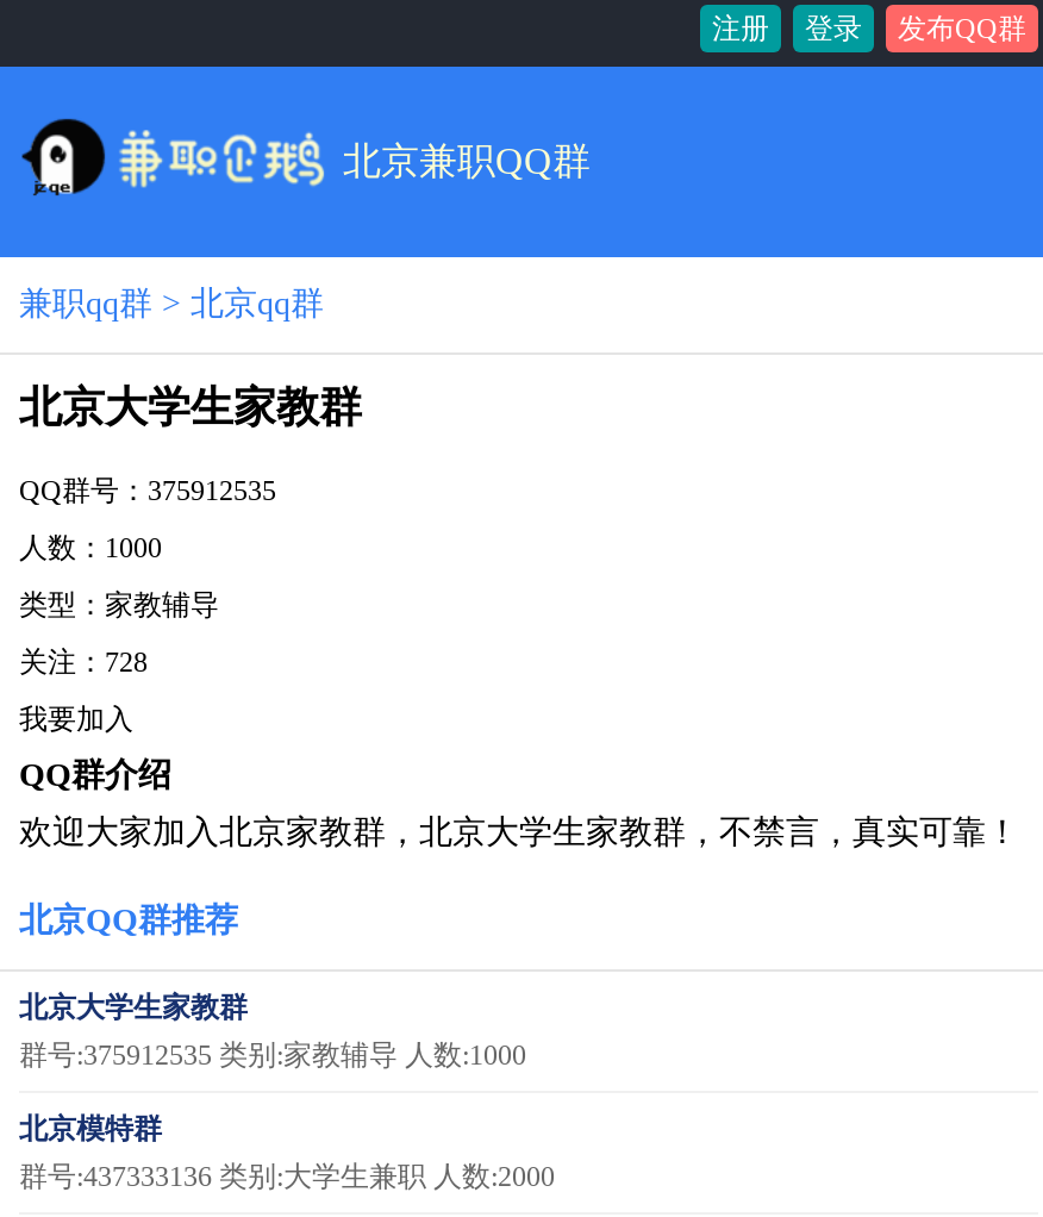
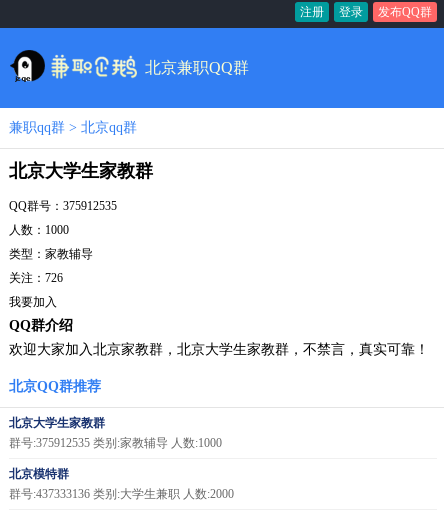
- 关注：728
+ 关注：726
